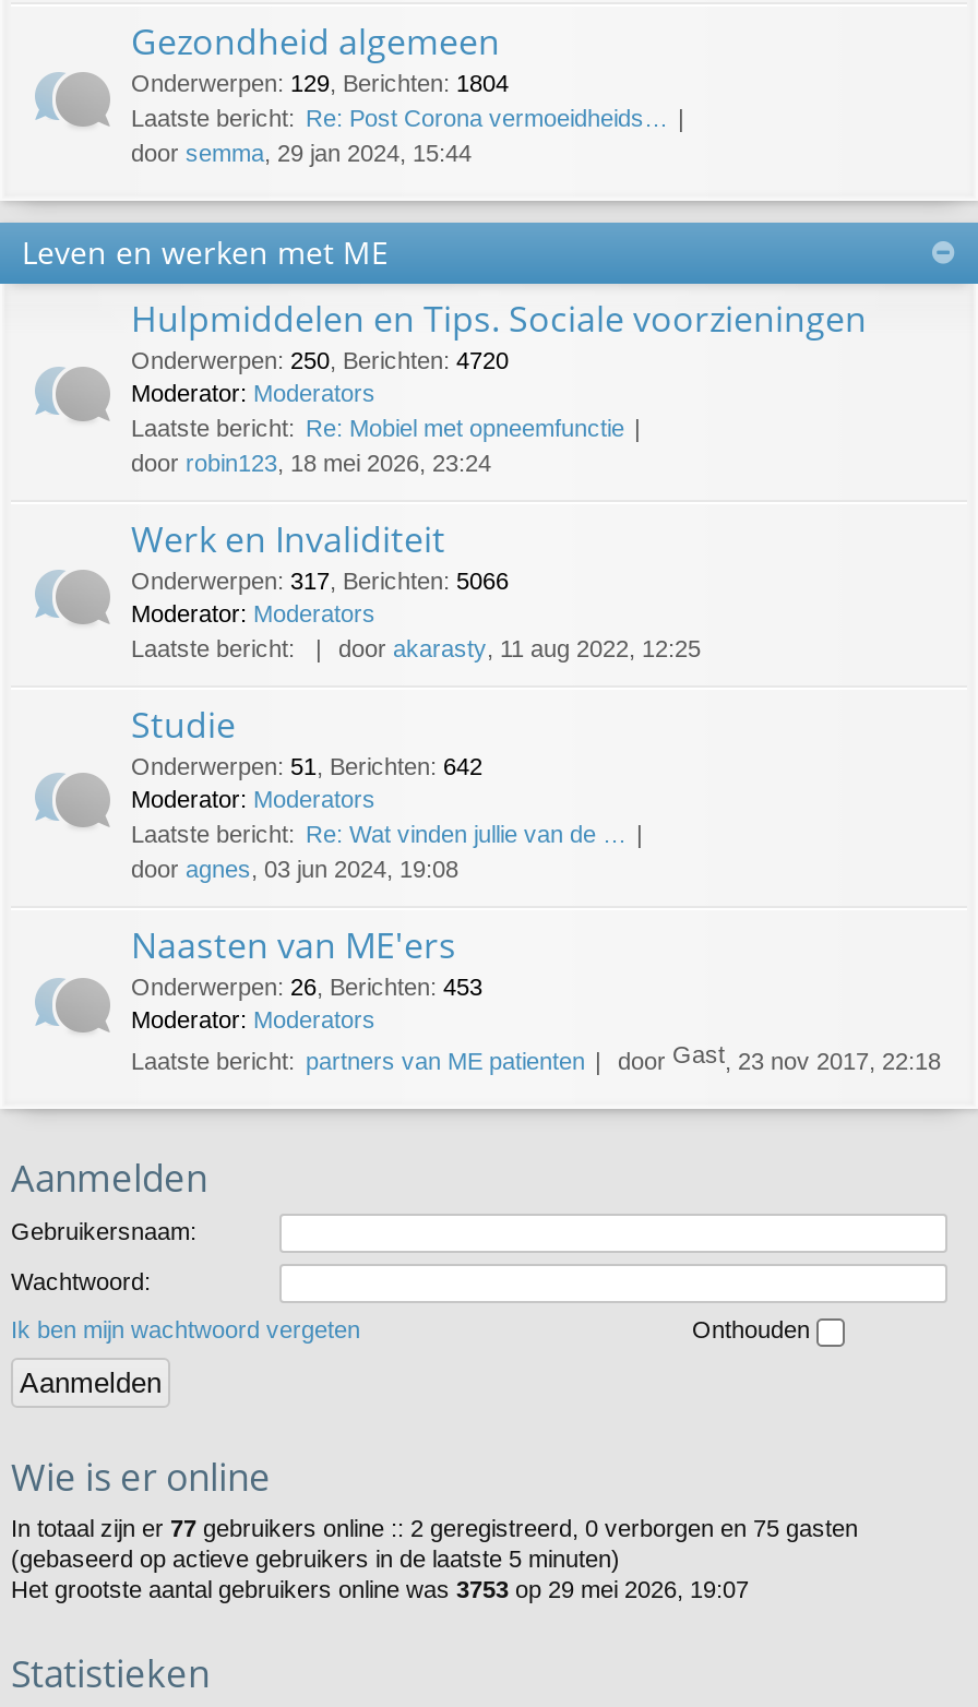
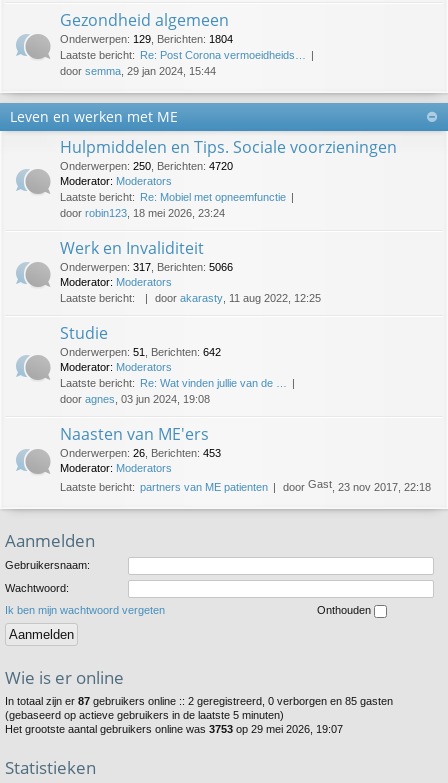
- In totaal zijn er 77 gebruikers online :: 2 geregistreerd, 0 verborgen en 75 gasten
+ In totaal zijn er 87 gebruikers online :: 2 geregistreerd, 0 verborgen en 85 gasten
